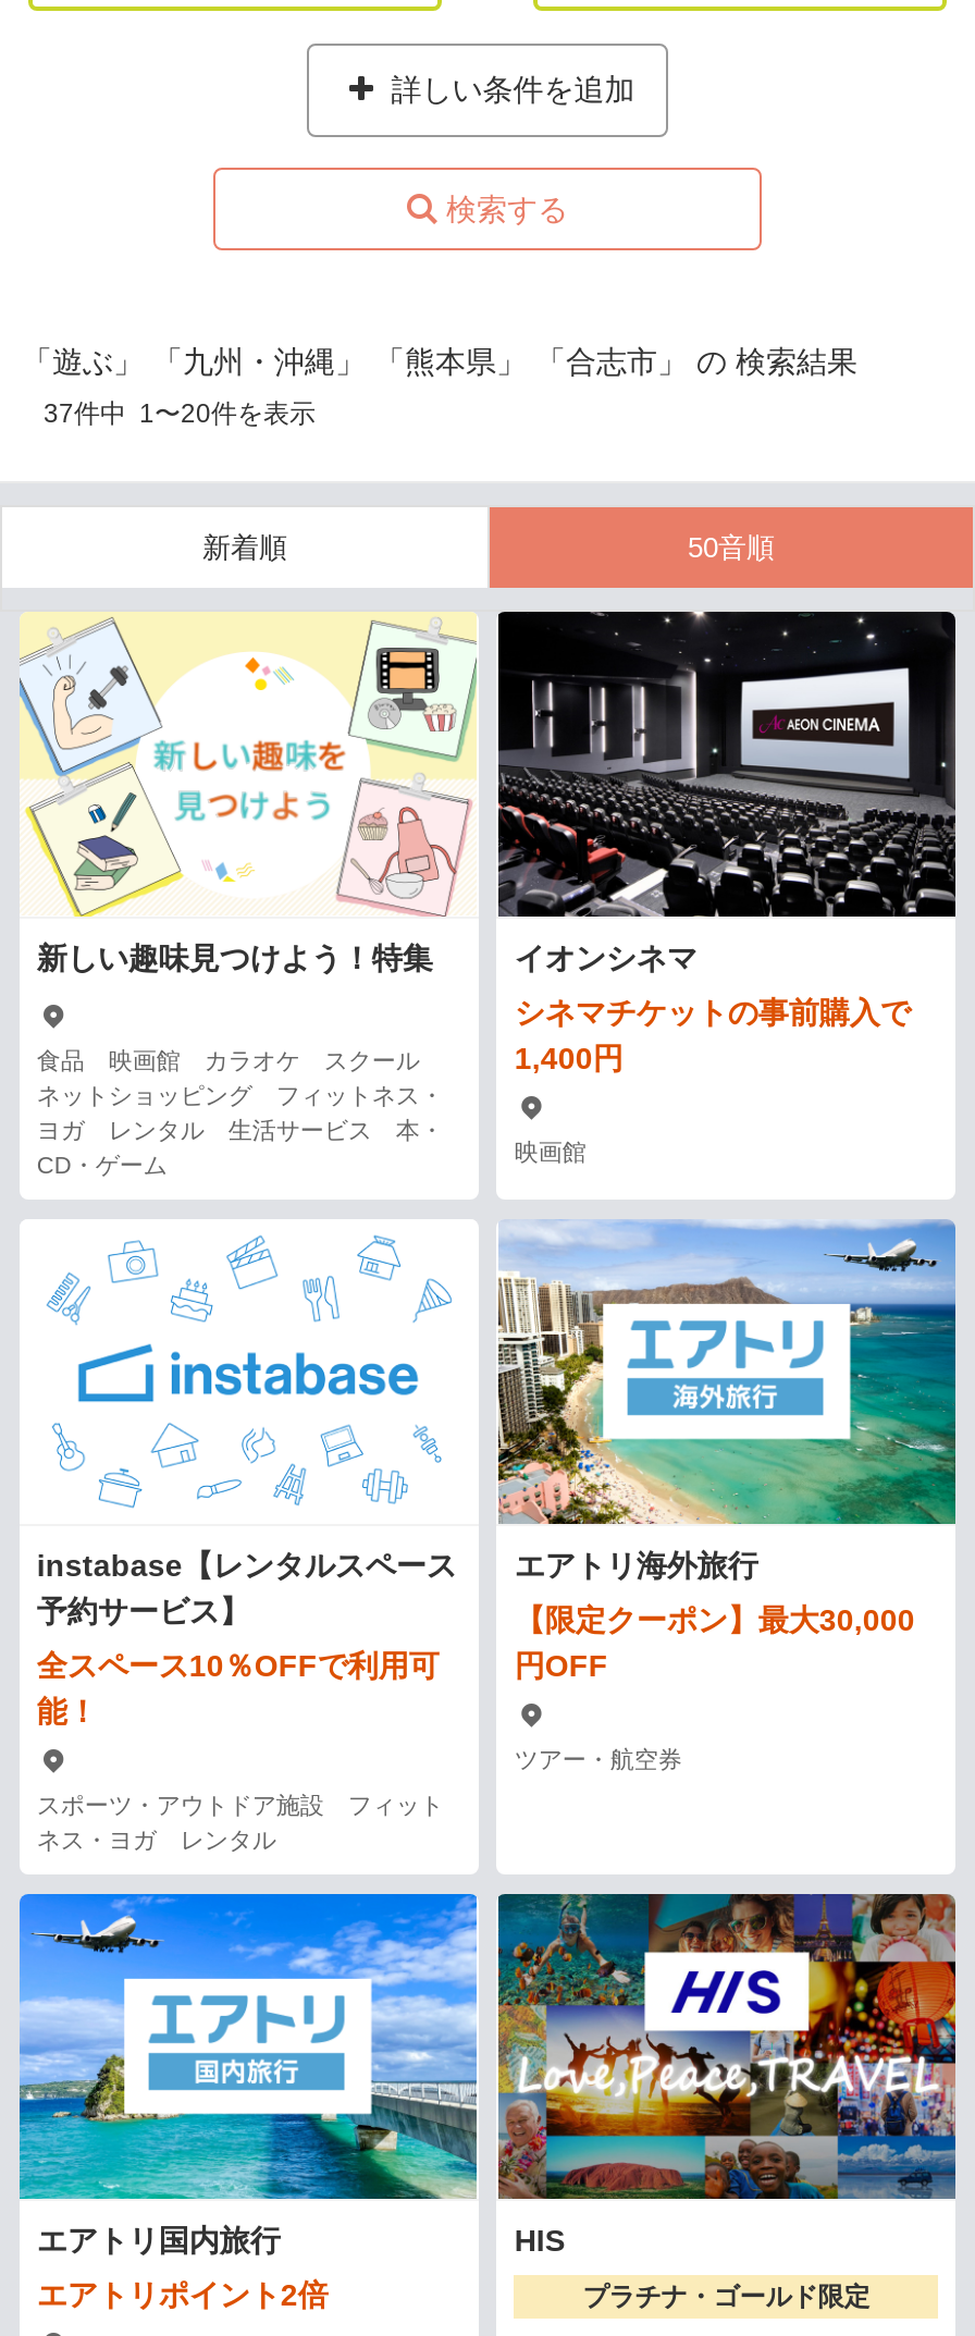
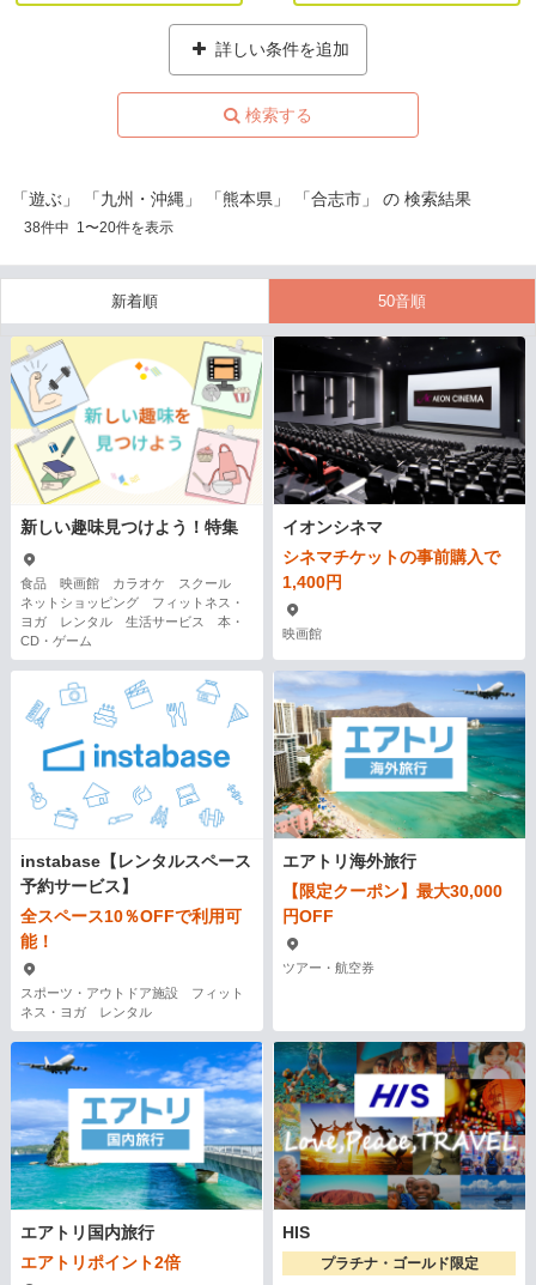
- 37件中1〜20件を表示
+ 38件中1〜20件を表示
